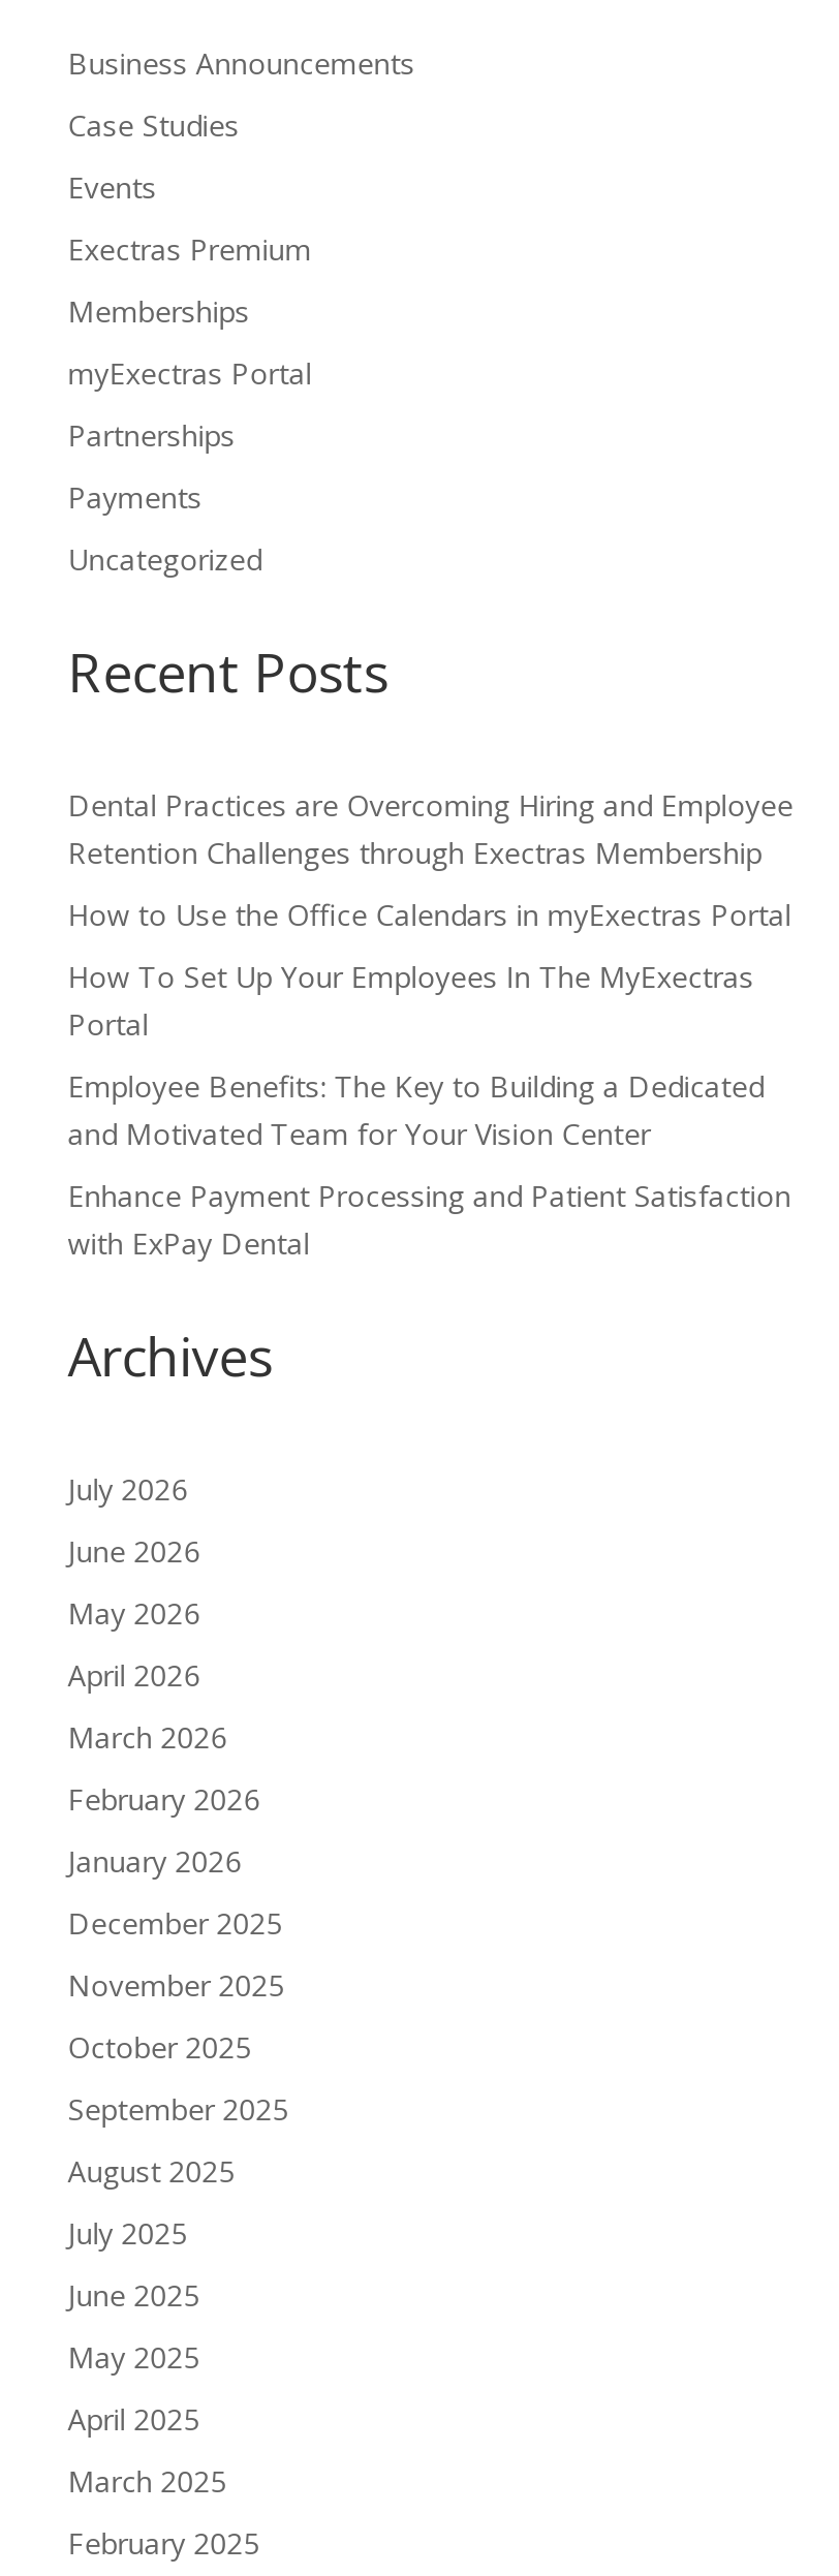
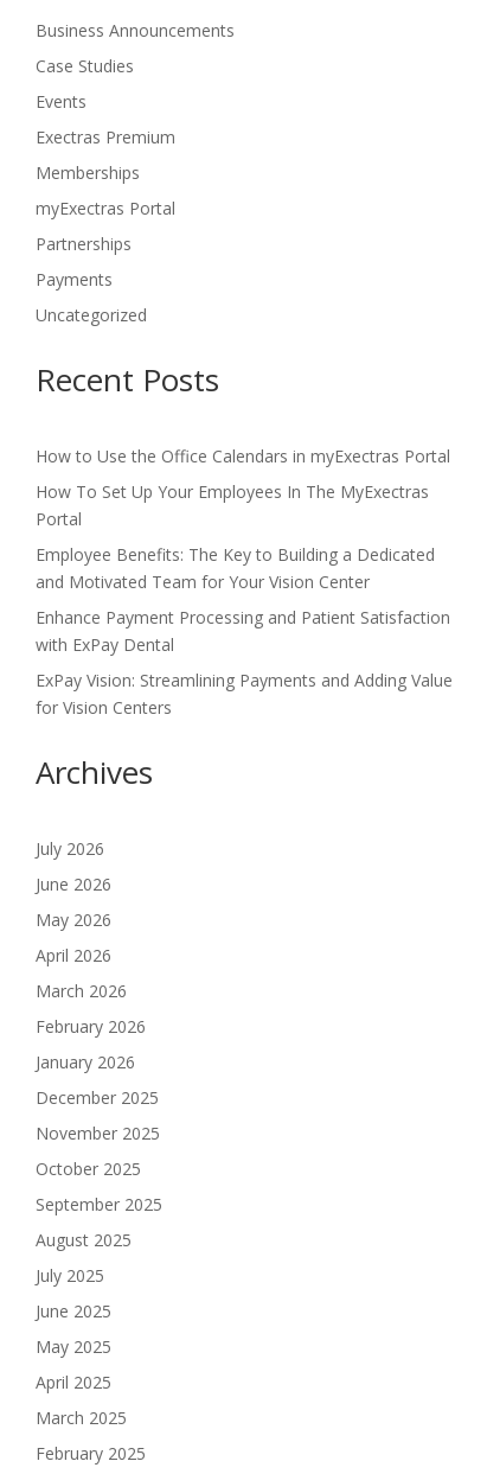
- Dental Practices are Overcoming Hiring and Employee
- Retention Challenges through Exectras Membership

moved up: How to Use the Office Calendars in myExectras Portal | How To Set Up Your Employees In The MyExectras | Portal | Employee Benefits: The Key to Building a Dedicated | and Motivated Team for Your Vision Center | Enhance Payment Processing and Patient Satisfaction | with ExPay Dental

+ ExPay Vision: Streamlining Payments and Adding Value
+ for Vision Centers
